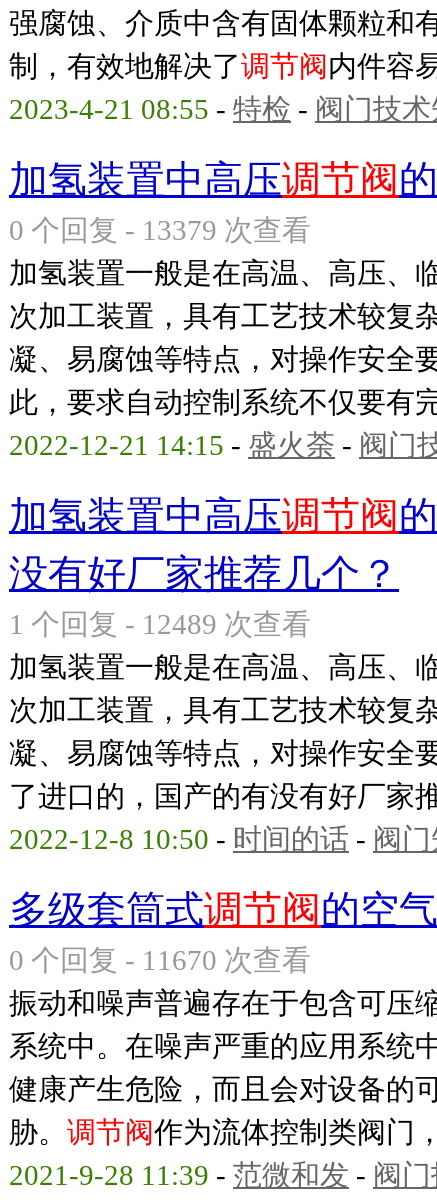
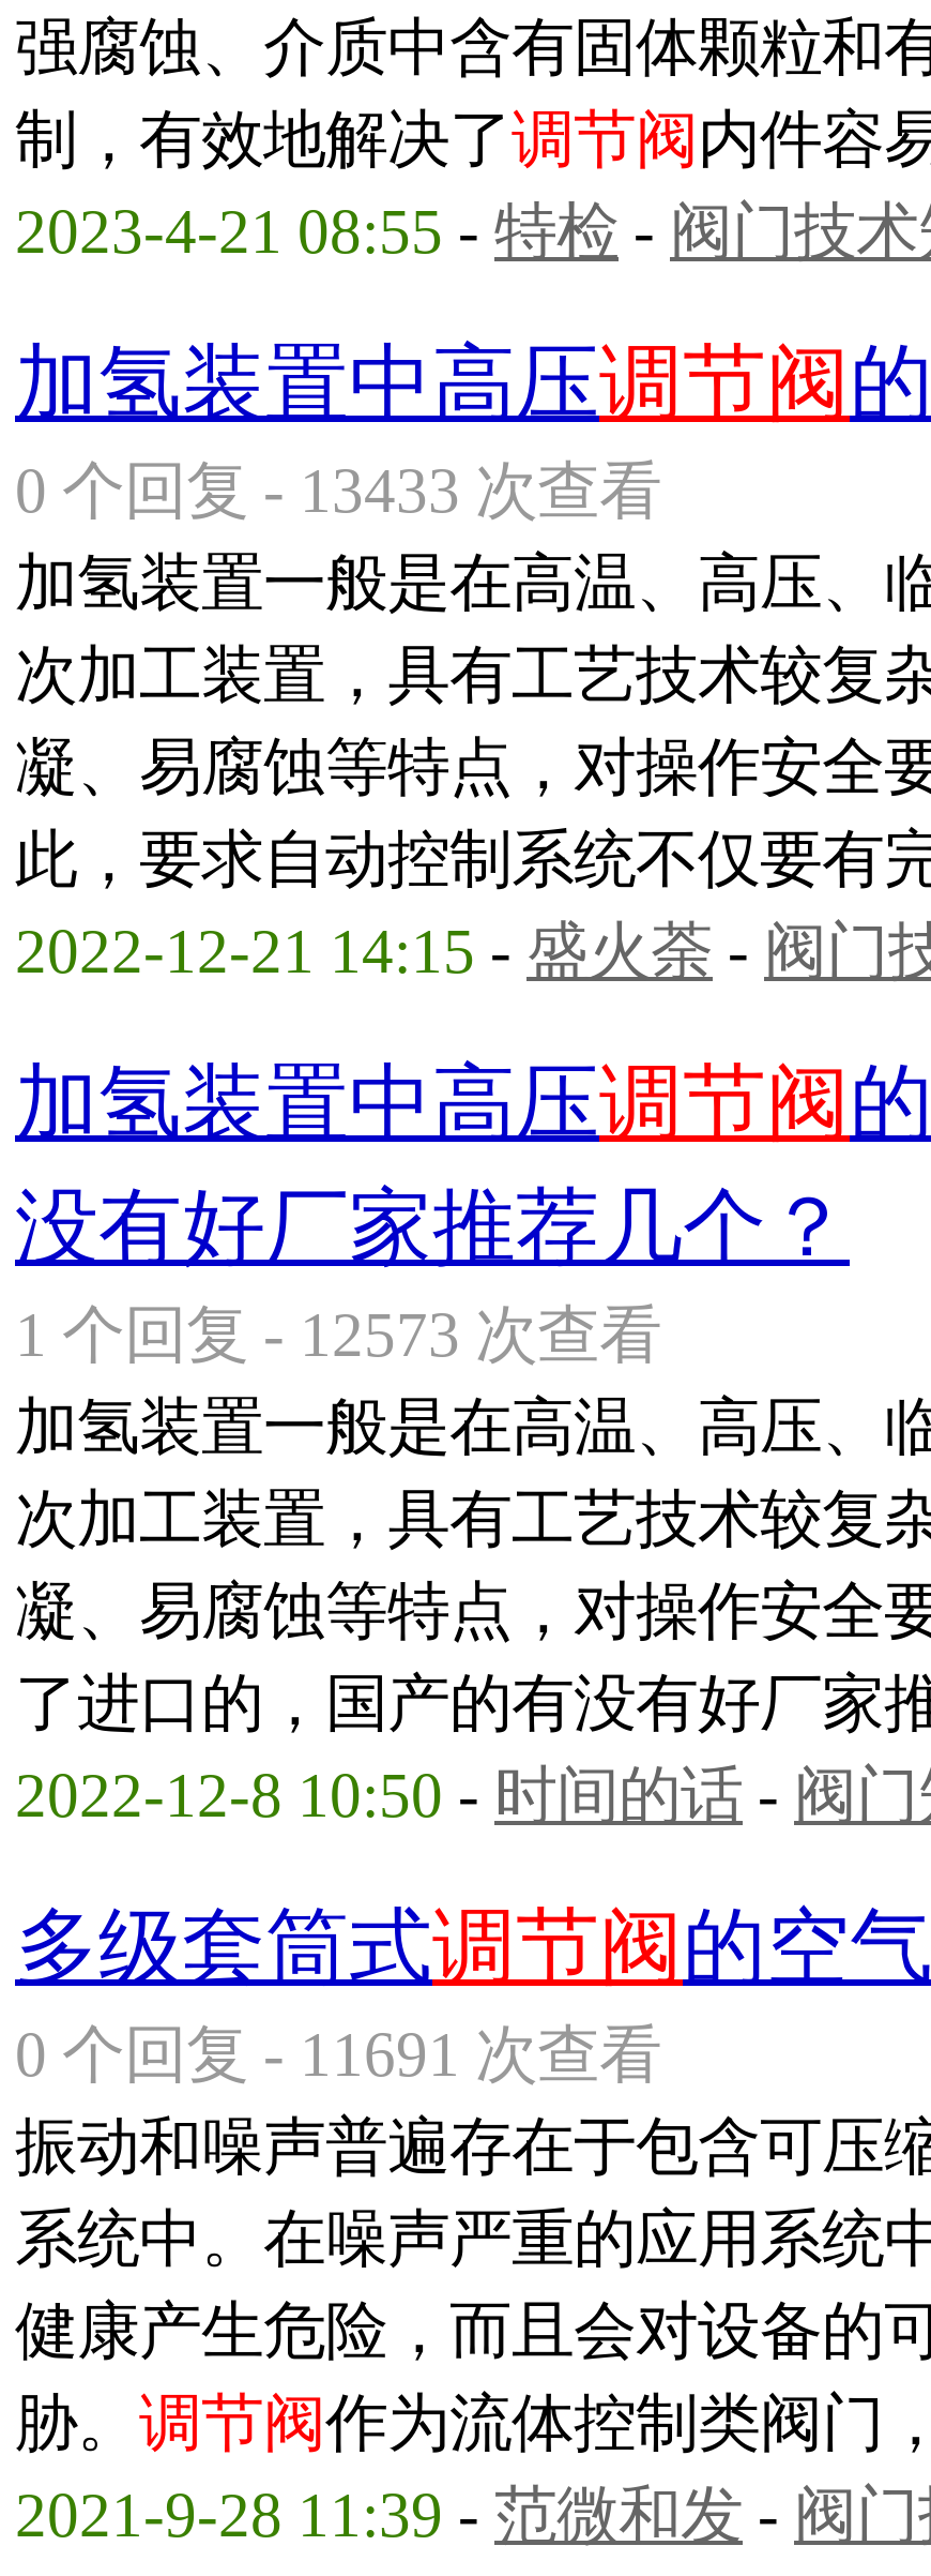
- 0 个回复 - 13379 次查看
+ 0 个回复 - 13433 次查看

- 1 个回复 - 12489 次查看
+ 1 个回复 - 12573 次查看

- 0 个回复 - 11670 次查看
+ 0 个回复 - 11691 次查看
